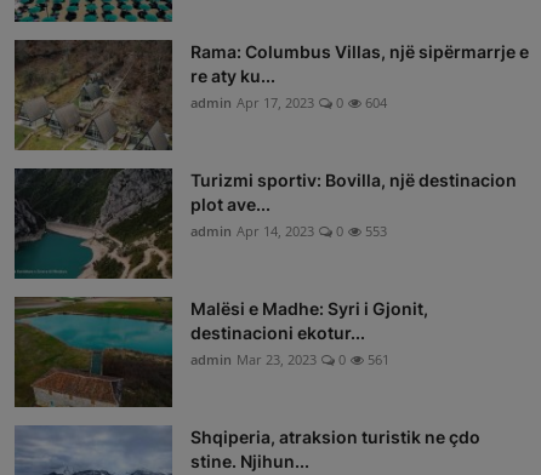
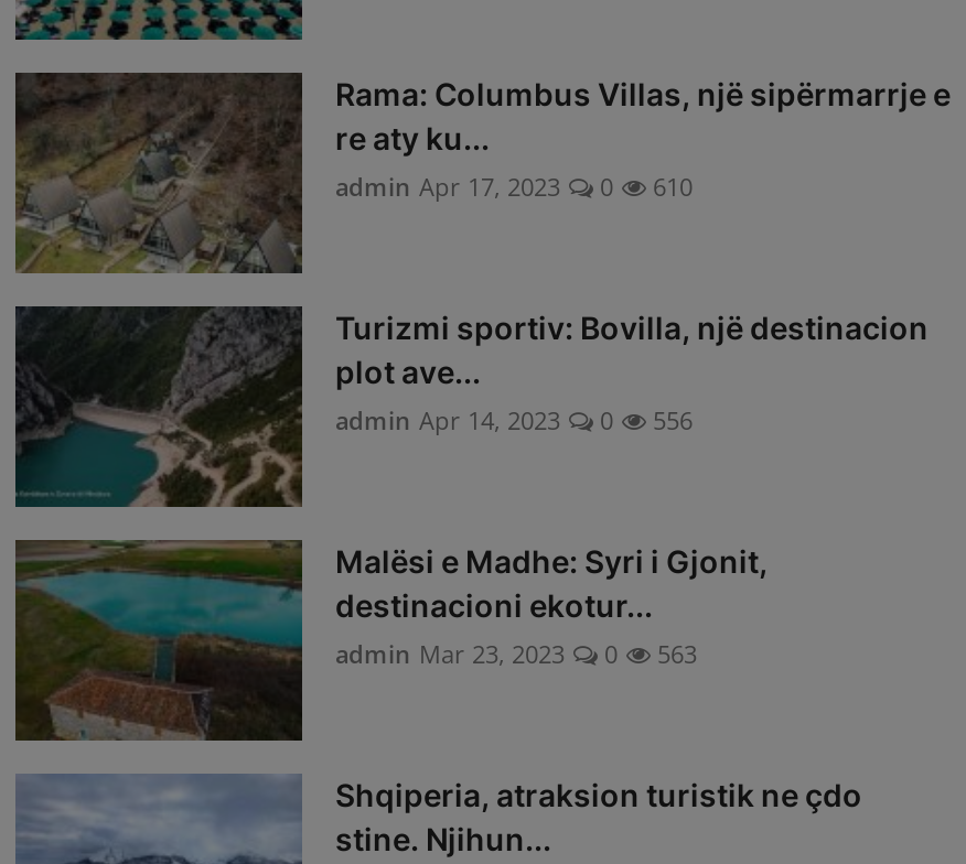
- admin Apr 17, 2023 0 604
+ admin Apr 17, 2023 0 610

- admin Apr 14, 2023 0 553
+ admin Apr 14, 2023 0 556

- admin Mar 23, 2023 0 561
+ admin Mar 23, 2023 0 563
